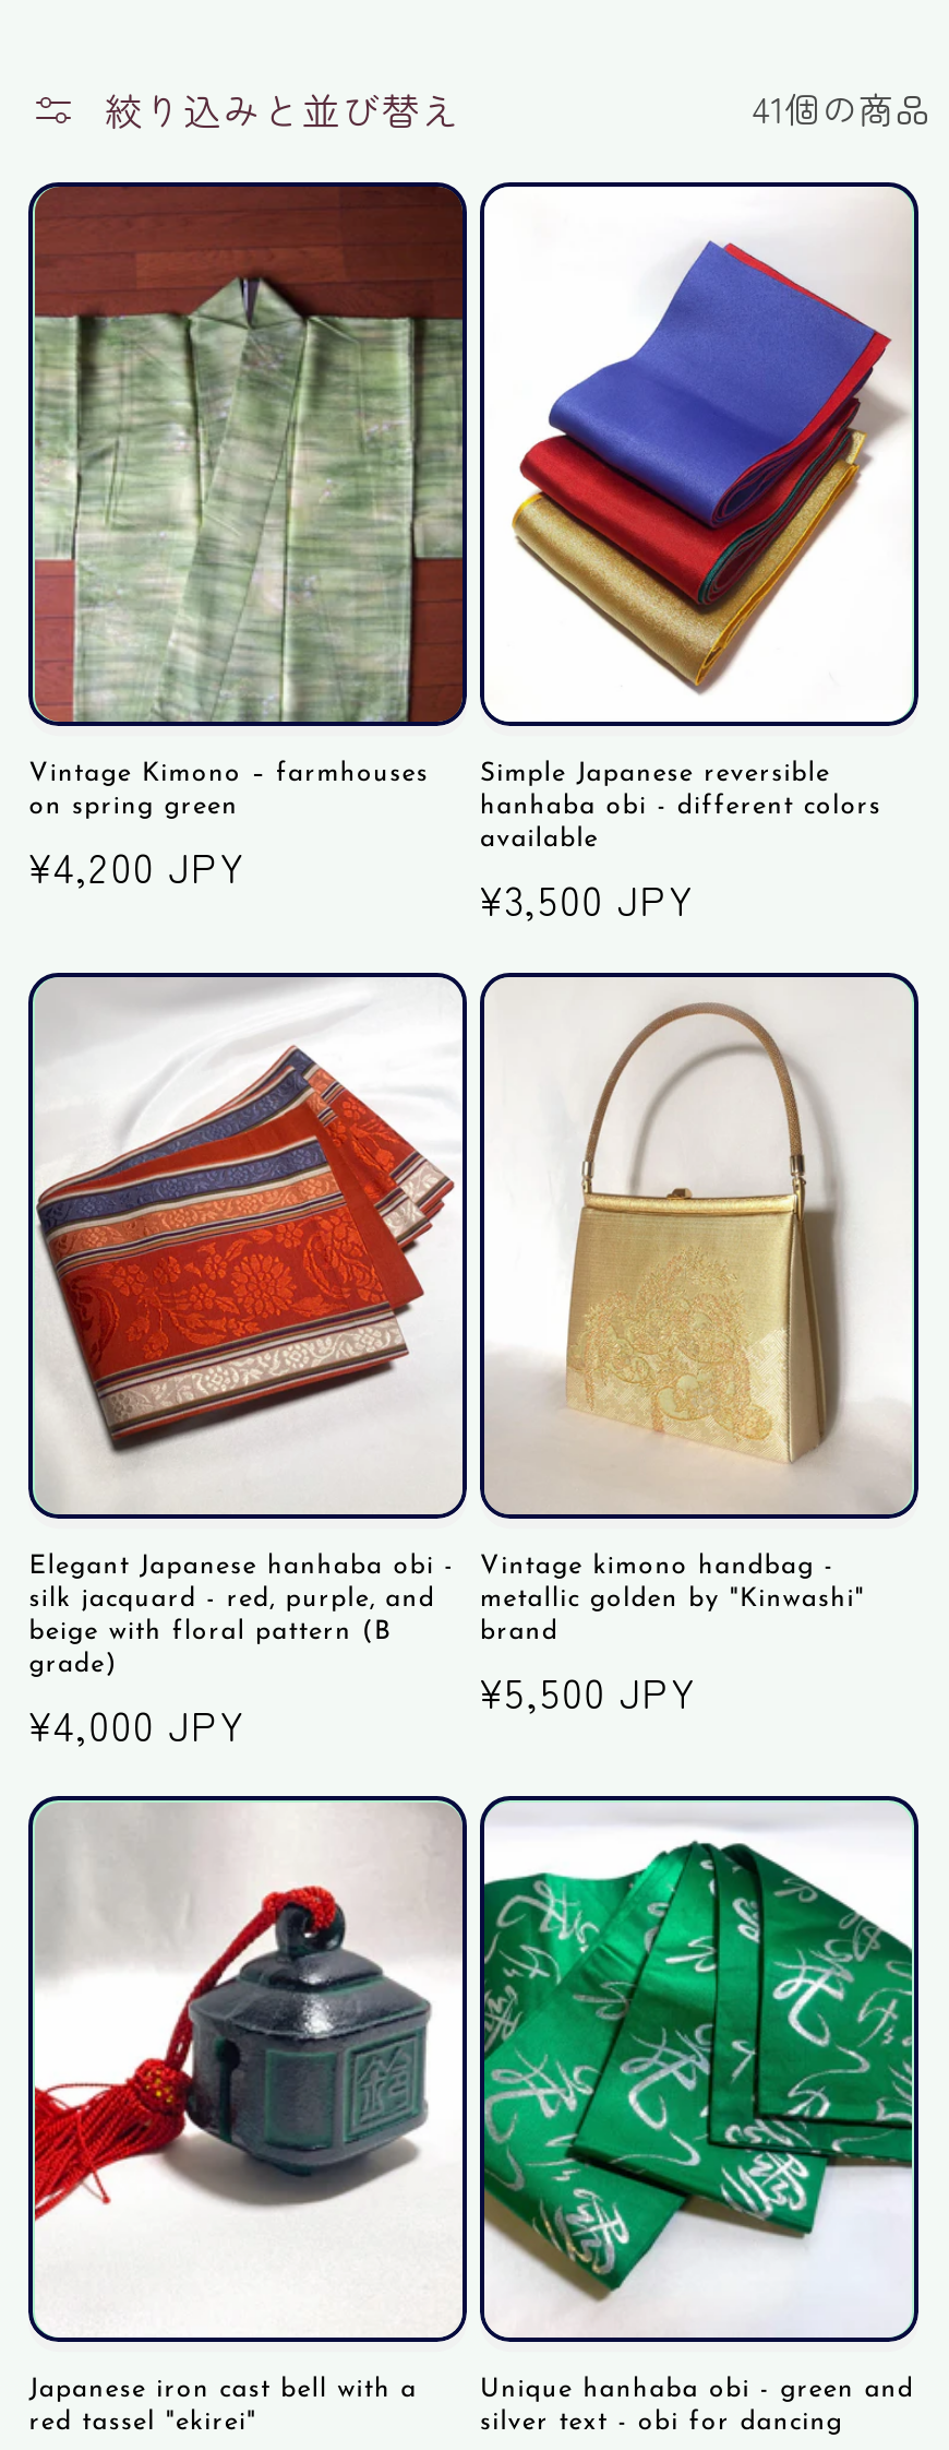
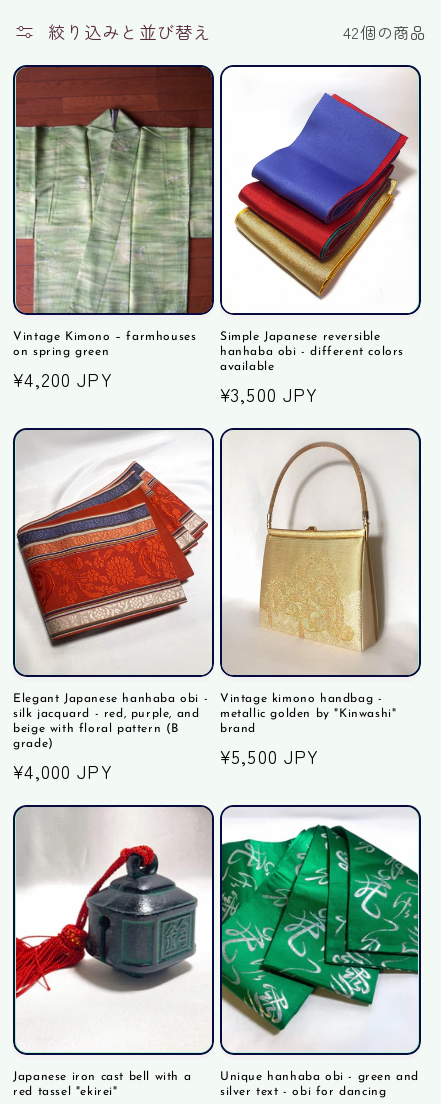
- 41個の商品
+ 42個の商品
